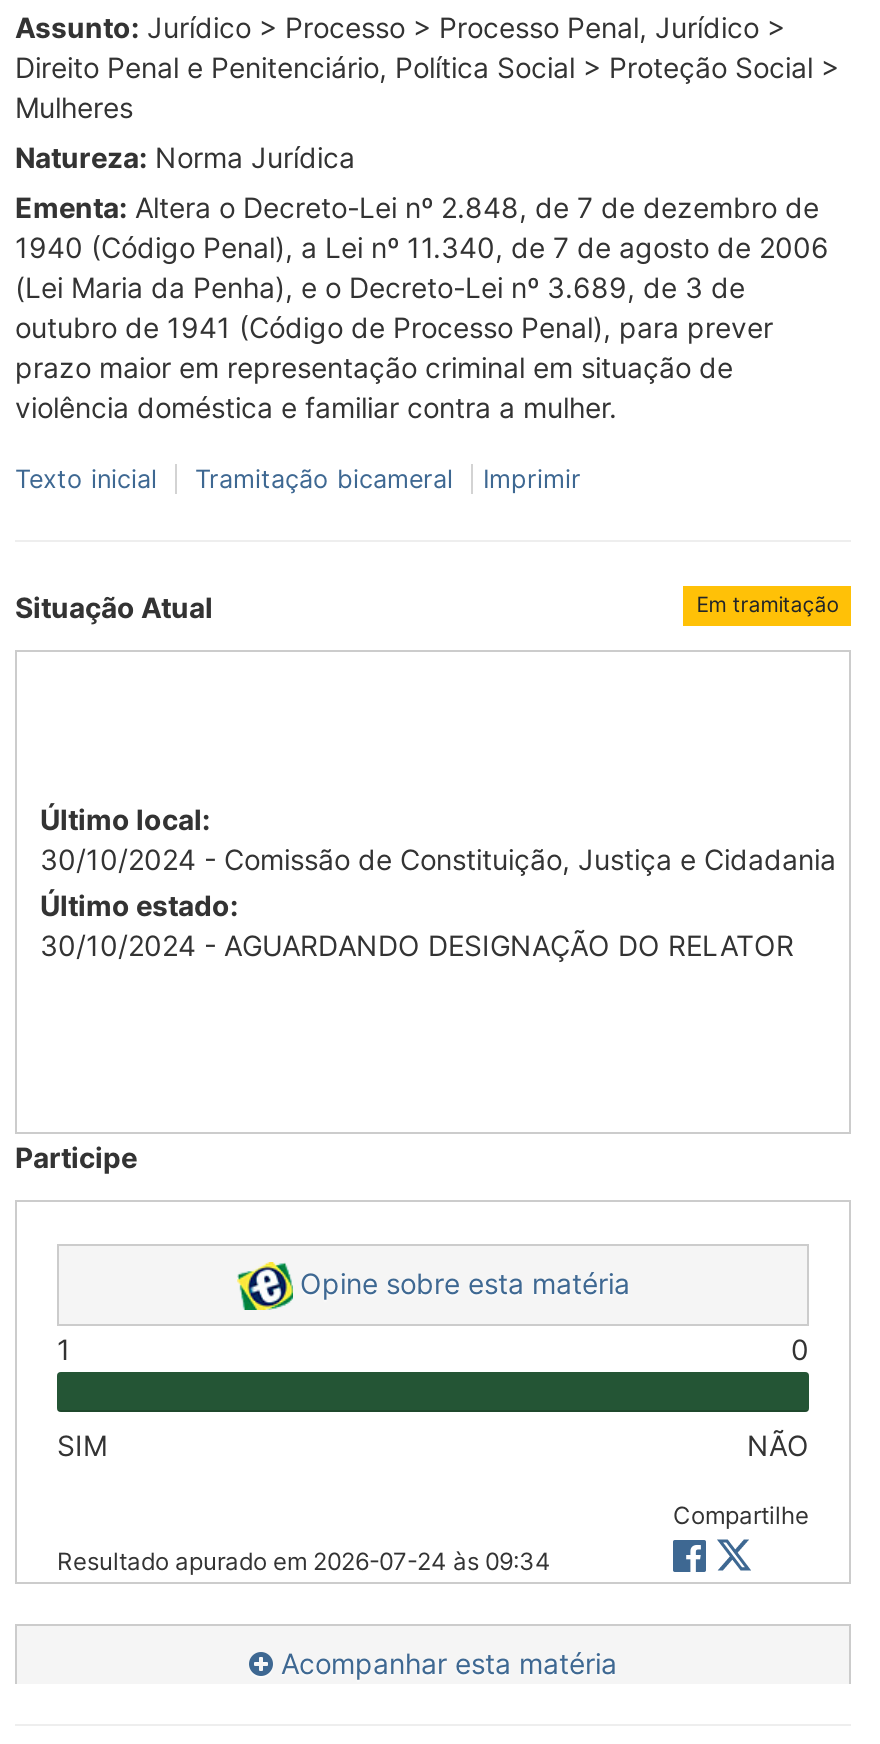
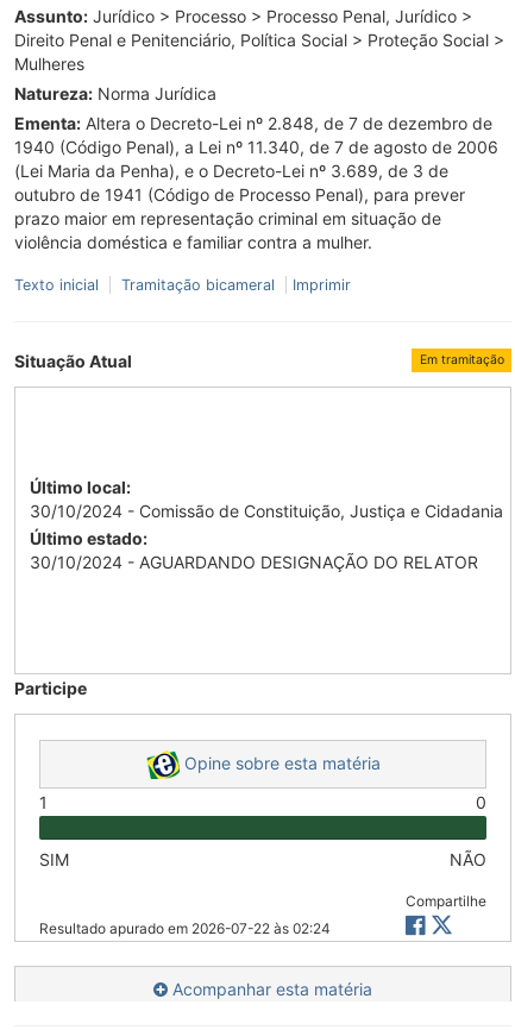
- Resultado apurado em 2026-07-24 às 09:34
+ Resultado apurado em 2026-07-22 às 02:24
